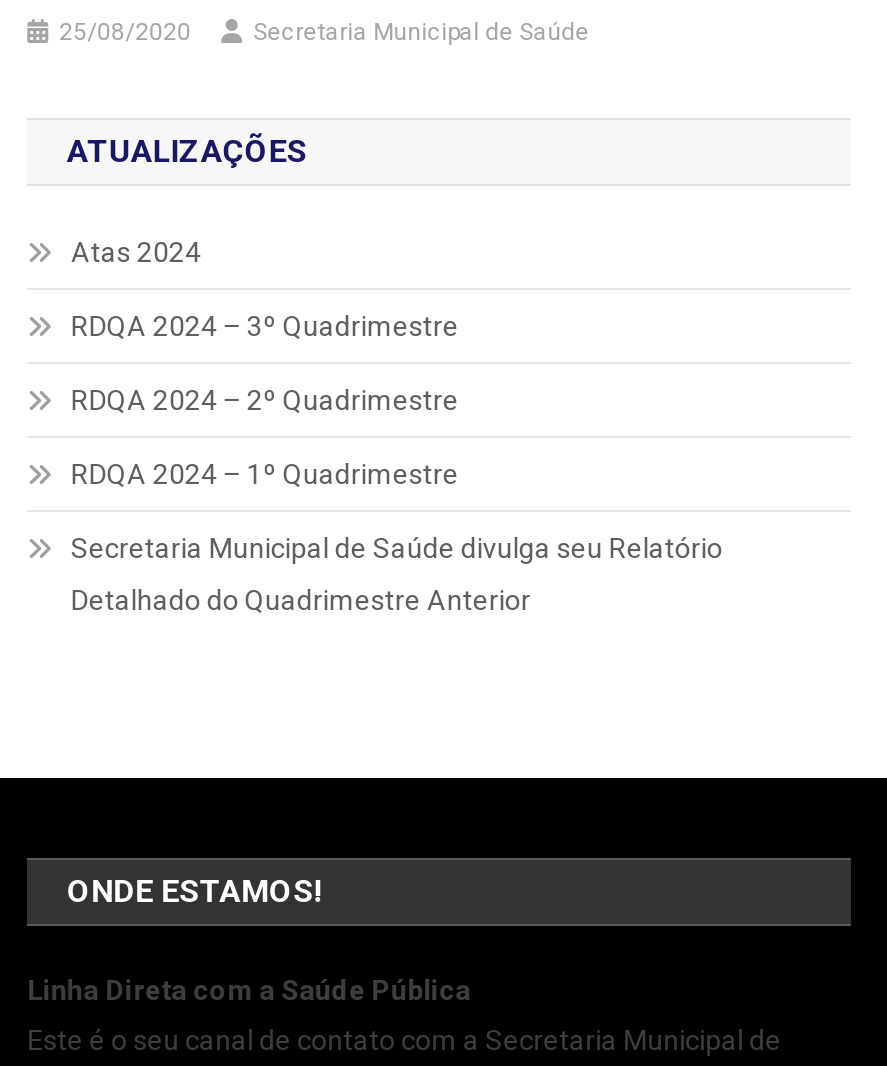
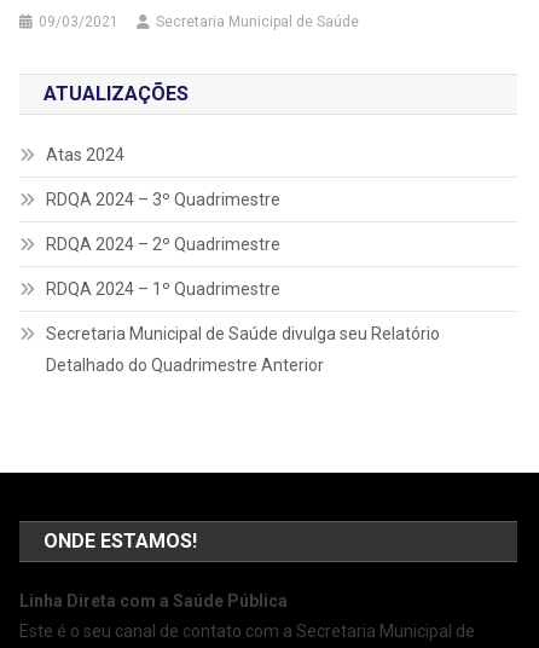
- 25/08/2020
+ 09/03/2021
